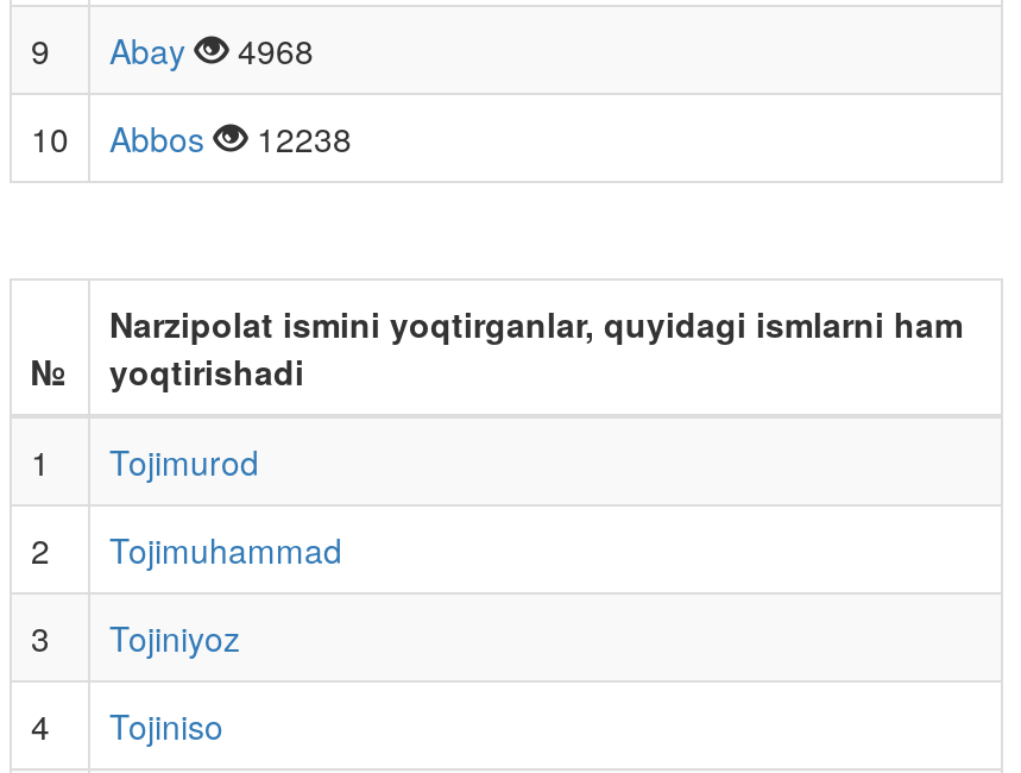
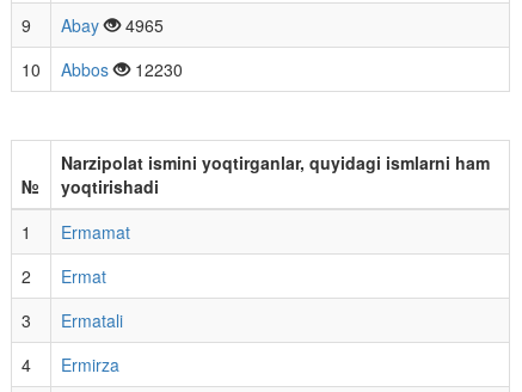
- 9 Abay 4968
+ 9 Abay 4965

- 10 Abbos 12238
+ 10 Abbos 12230

- Tojimurod
+ Ermamat

- Tojimuhammad
+ Ermat

- Tojiniyoz
+ Ermatali

- Tojiniso
+ Ermirza
